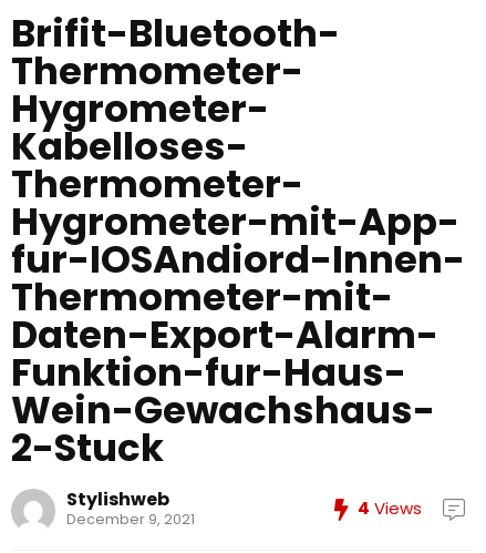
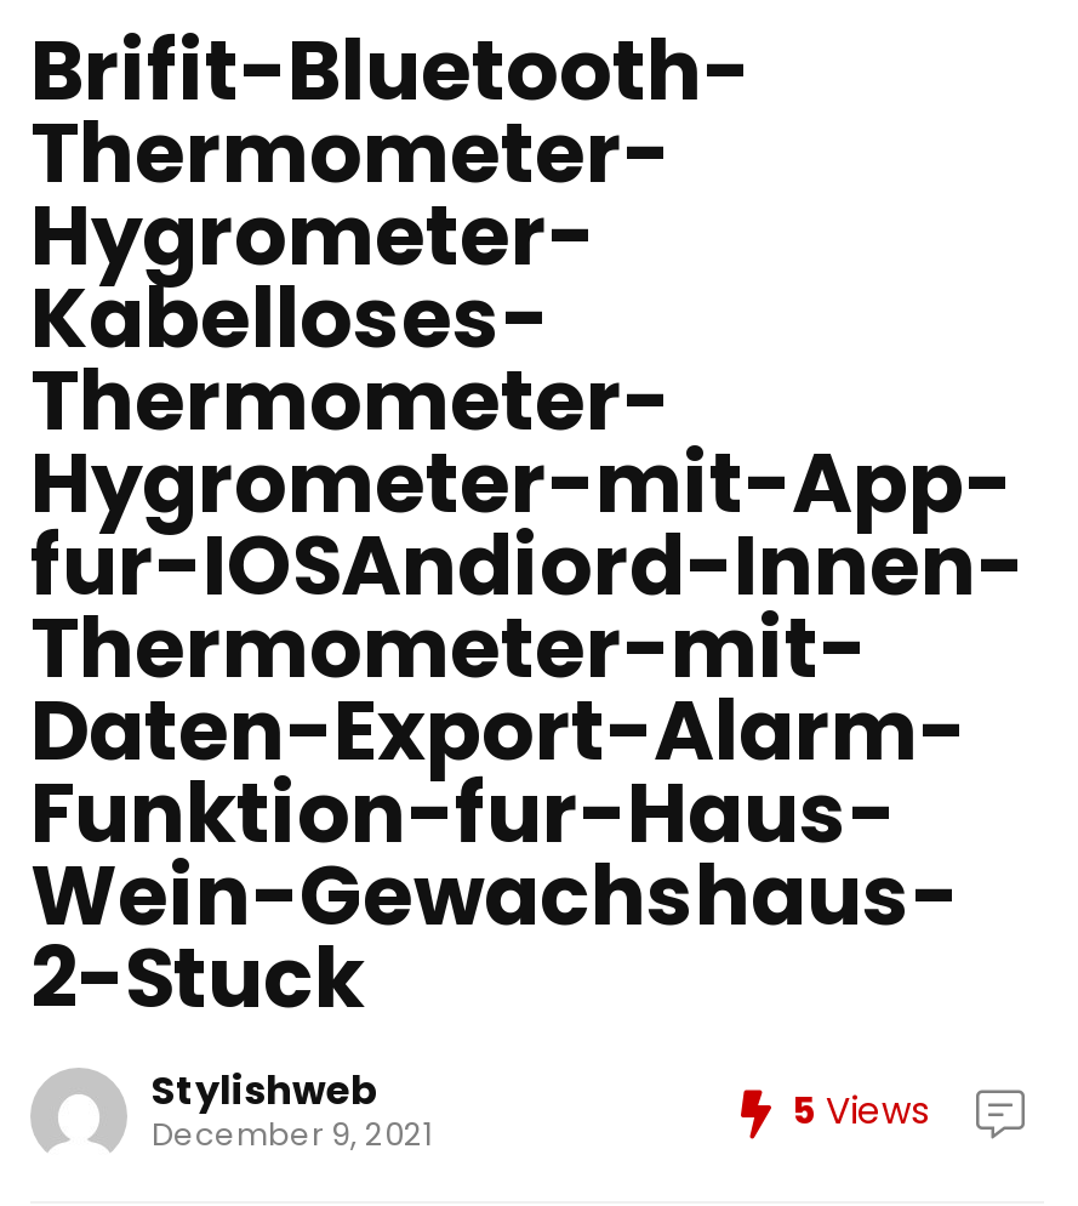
- 4 Views
+ 5 Views
